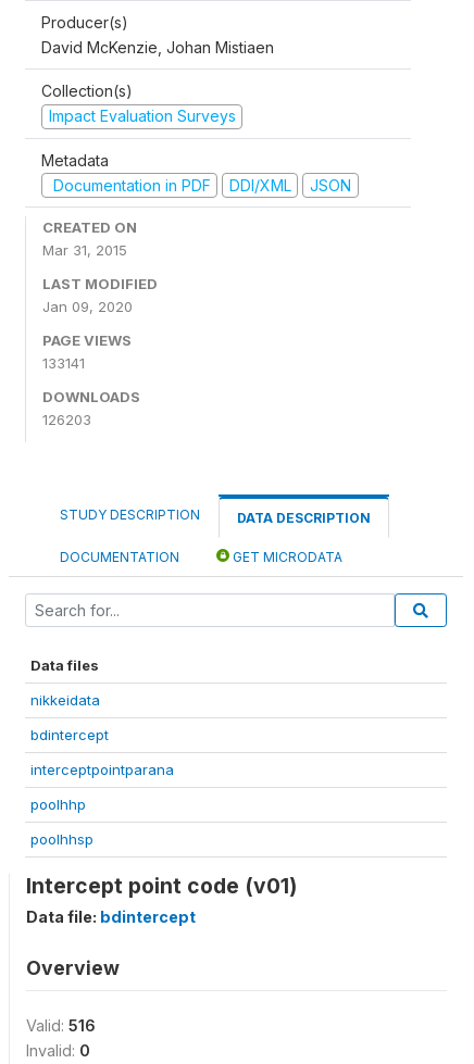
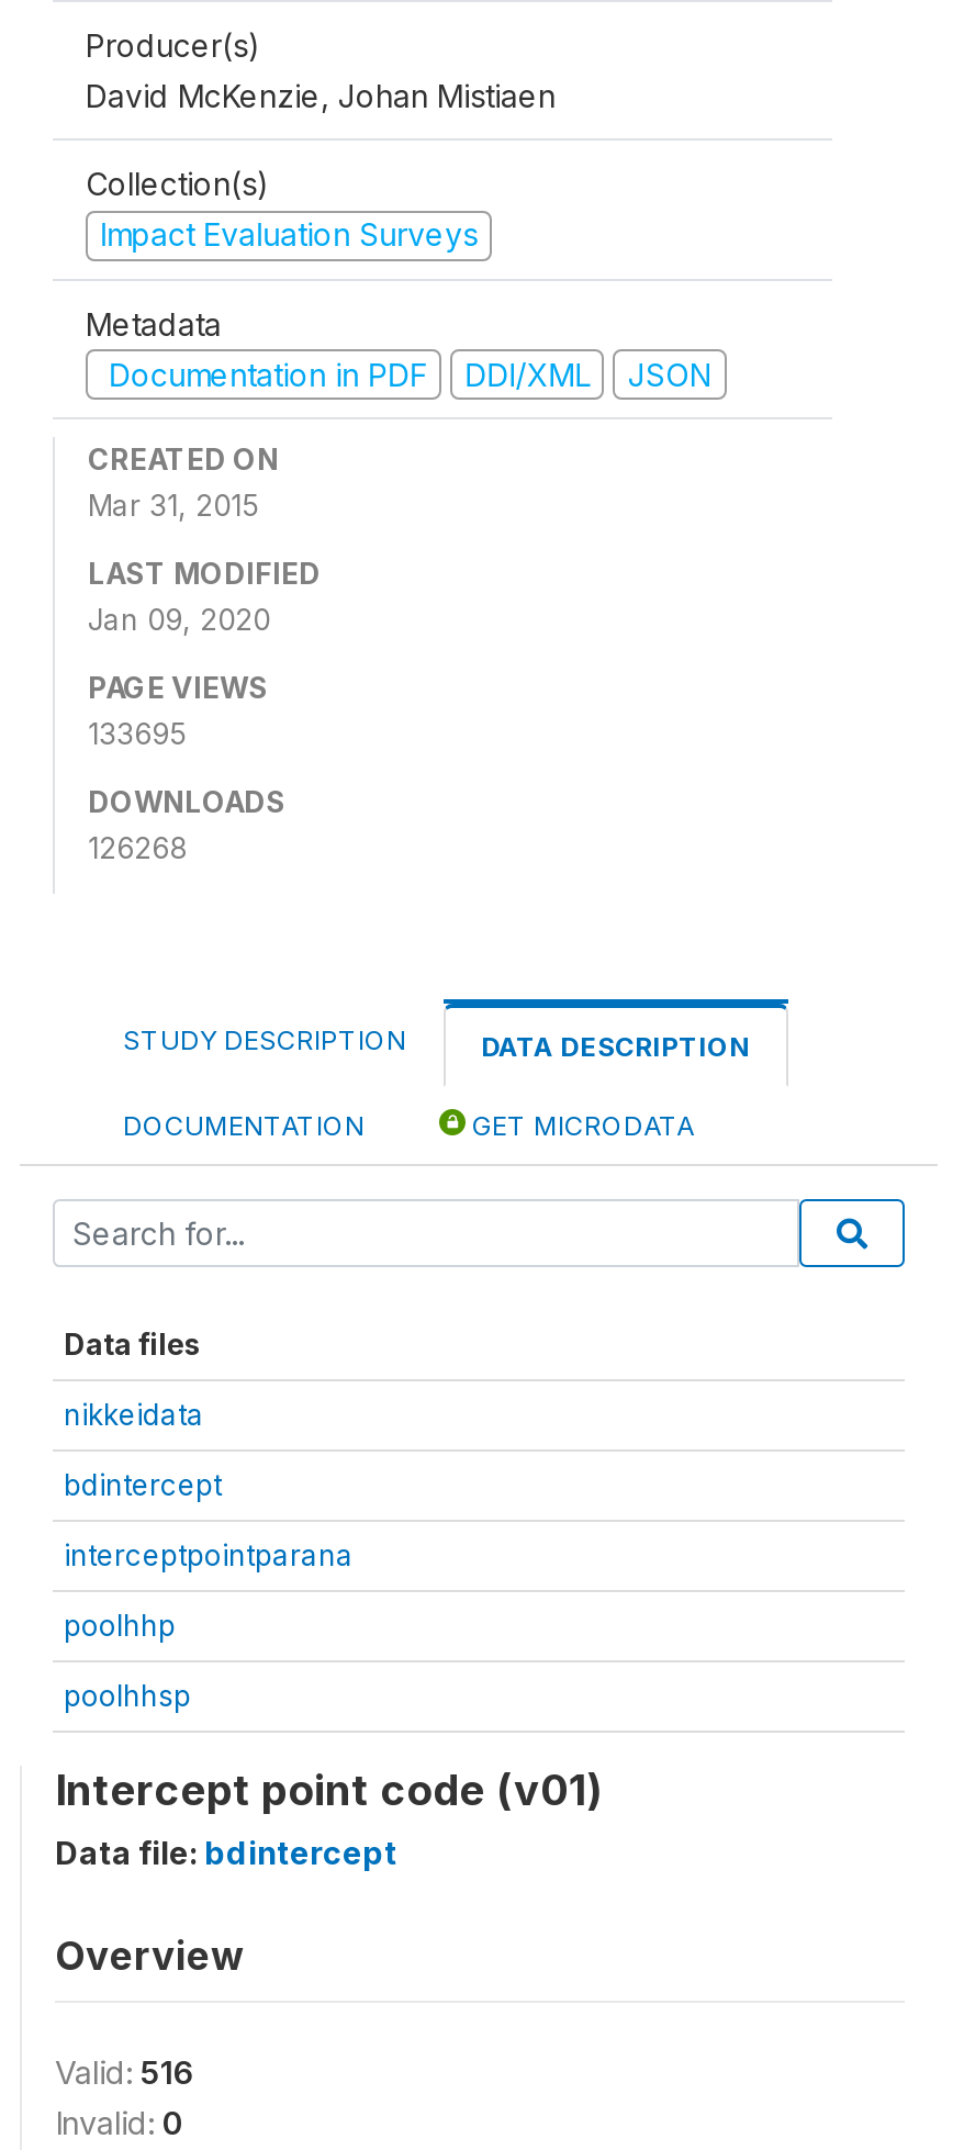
- 133141
+ 133695

- 126203
+ 126268
